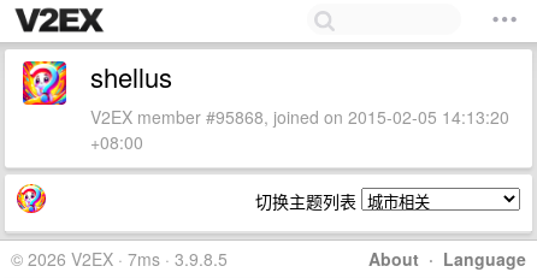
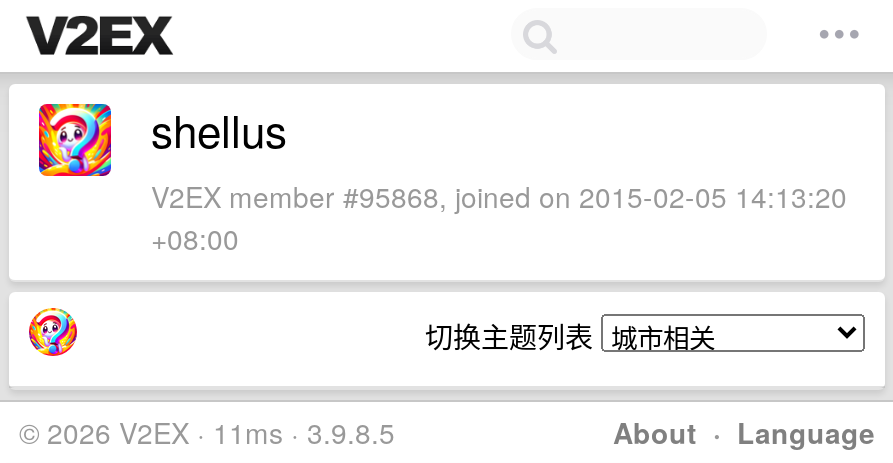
- © 2026 V2EX · 7ms · 3.9.8.5
+ © 2026 V2EX · 11ms · 3.9.8.5
